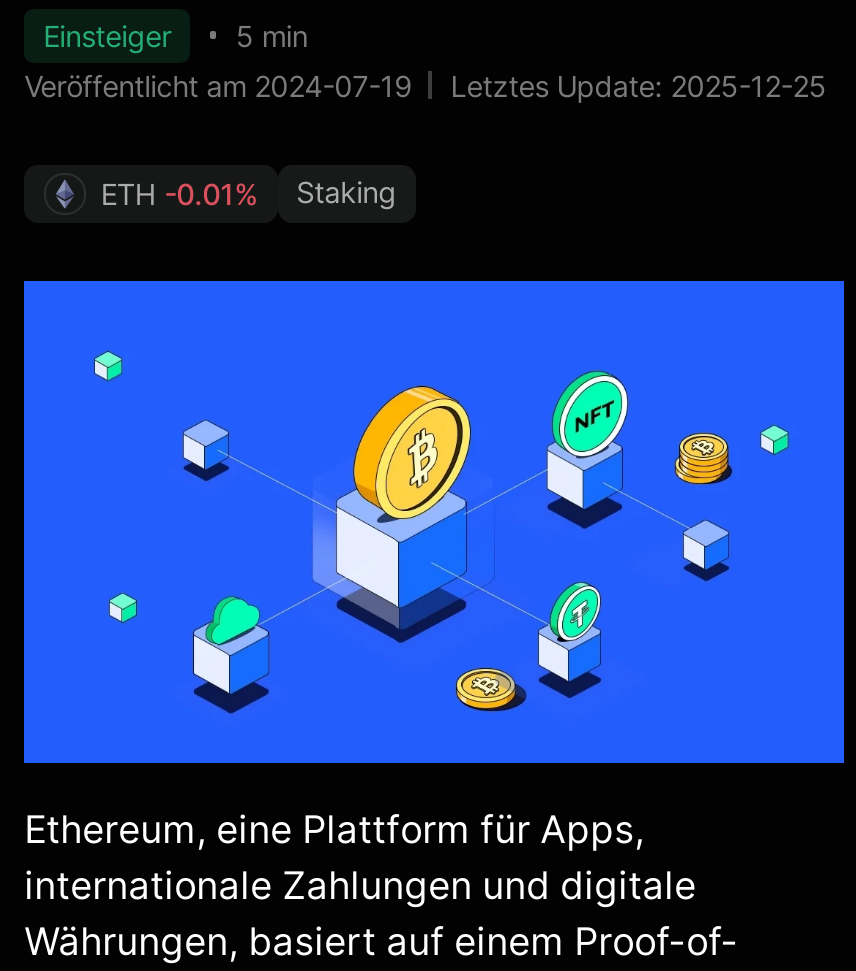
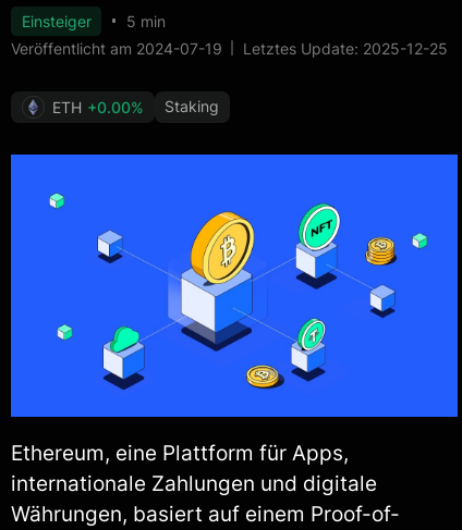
- ETH -0.01% Staking
+ ETH +0.00% Staking
